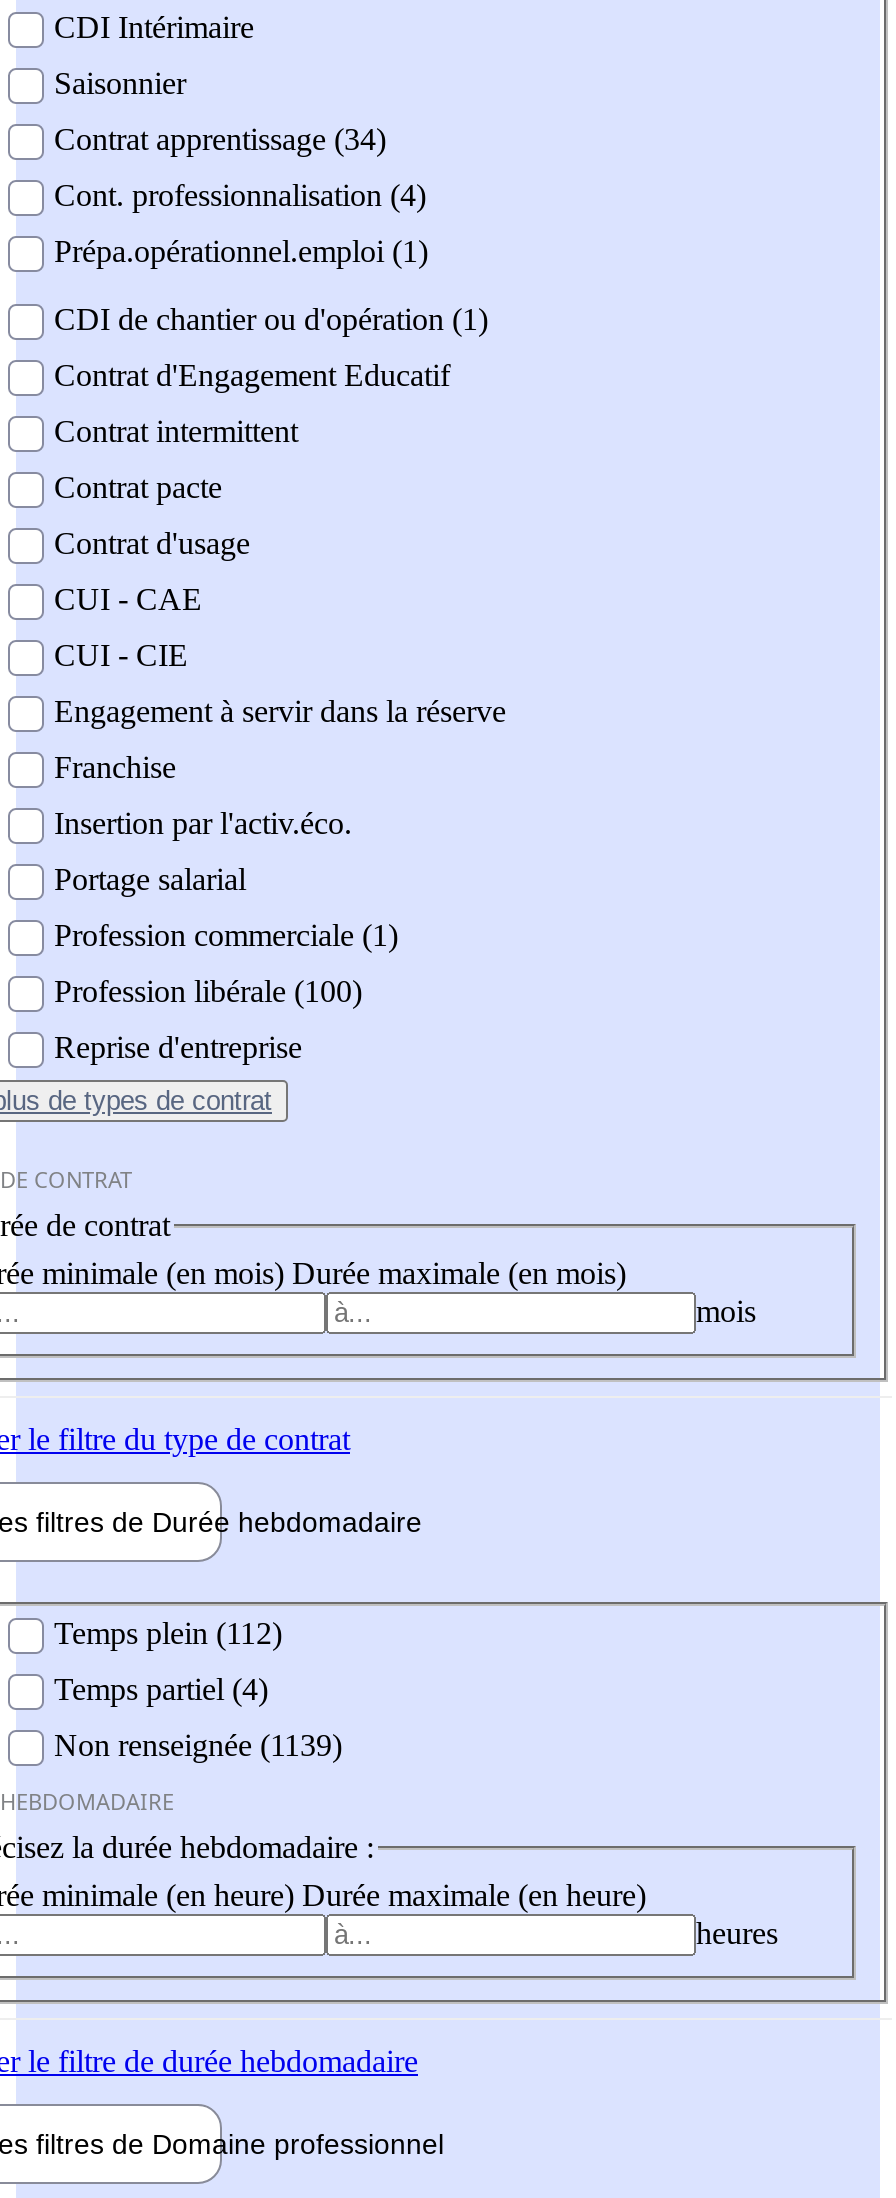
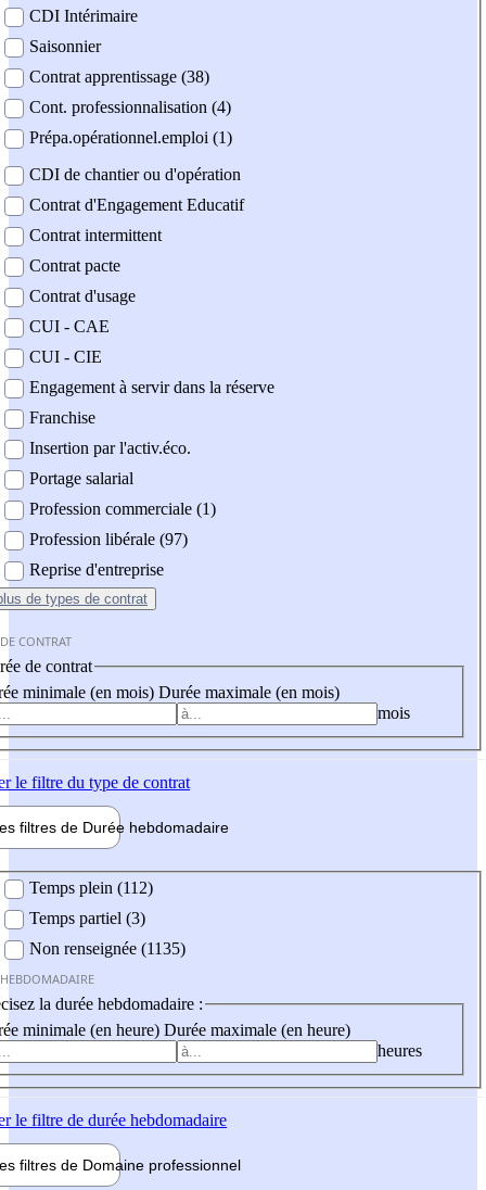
- Contrat apprentissage (34)
+ Contrat apprentissage (38)

- CDI de chantier ou d'opération (1)
+ CDI de chantier ou d'opération

- Profession libérale (100)
+ Profession libérale (97)

- Temps partiel (4)
+ Temps partiel (3)

- Non renseignée (1139)
+ Non renseignée (1135)
